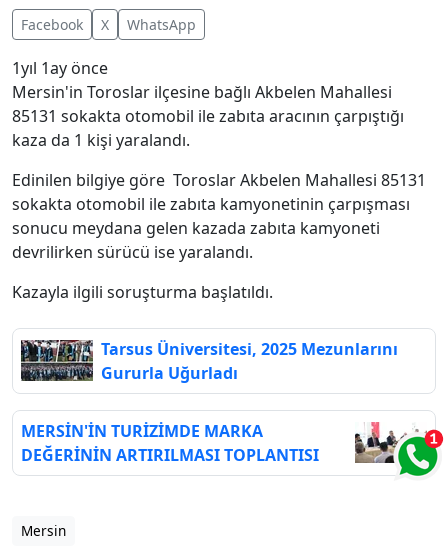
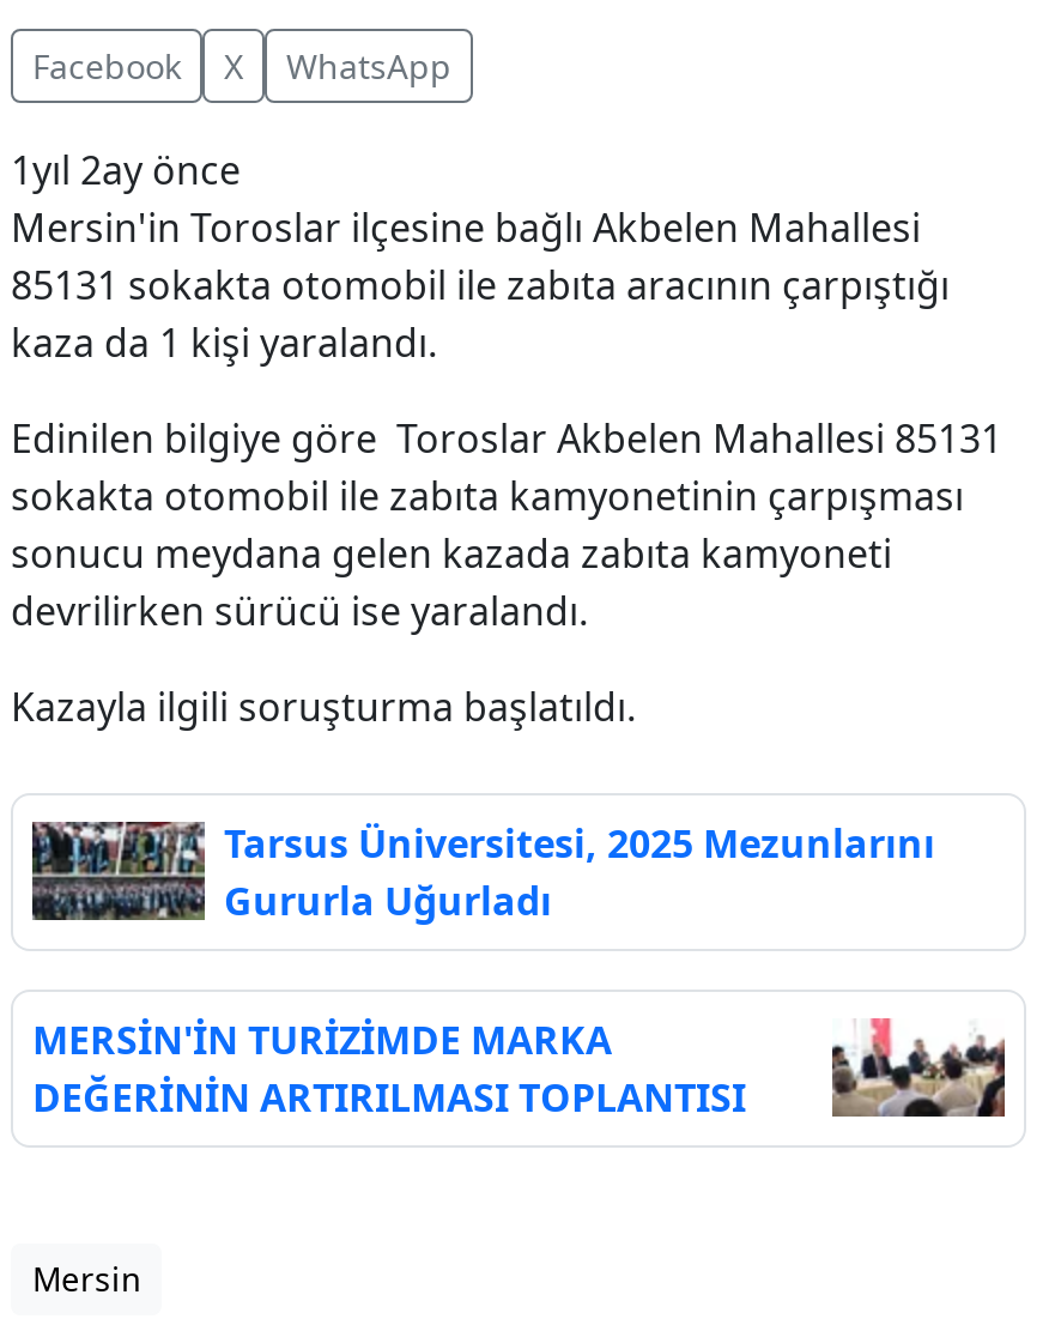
- 1yıl 1ay önce
+ 1yıl 2ay önce

- [image]
+ [image]
